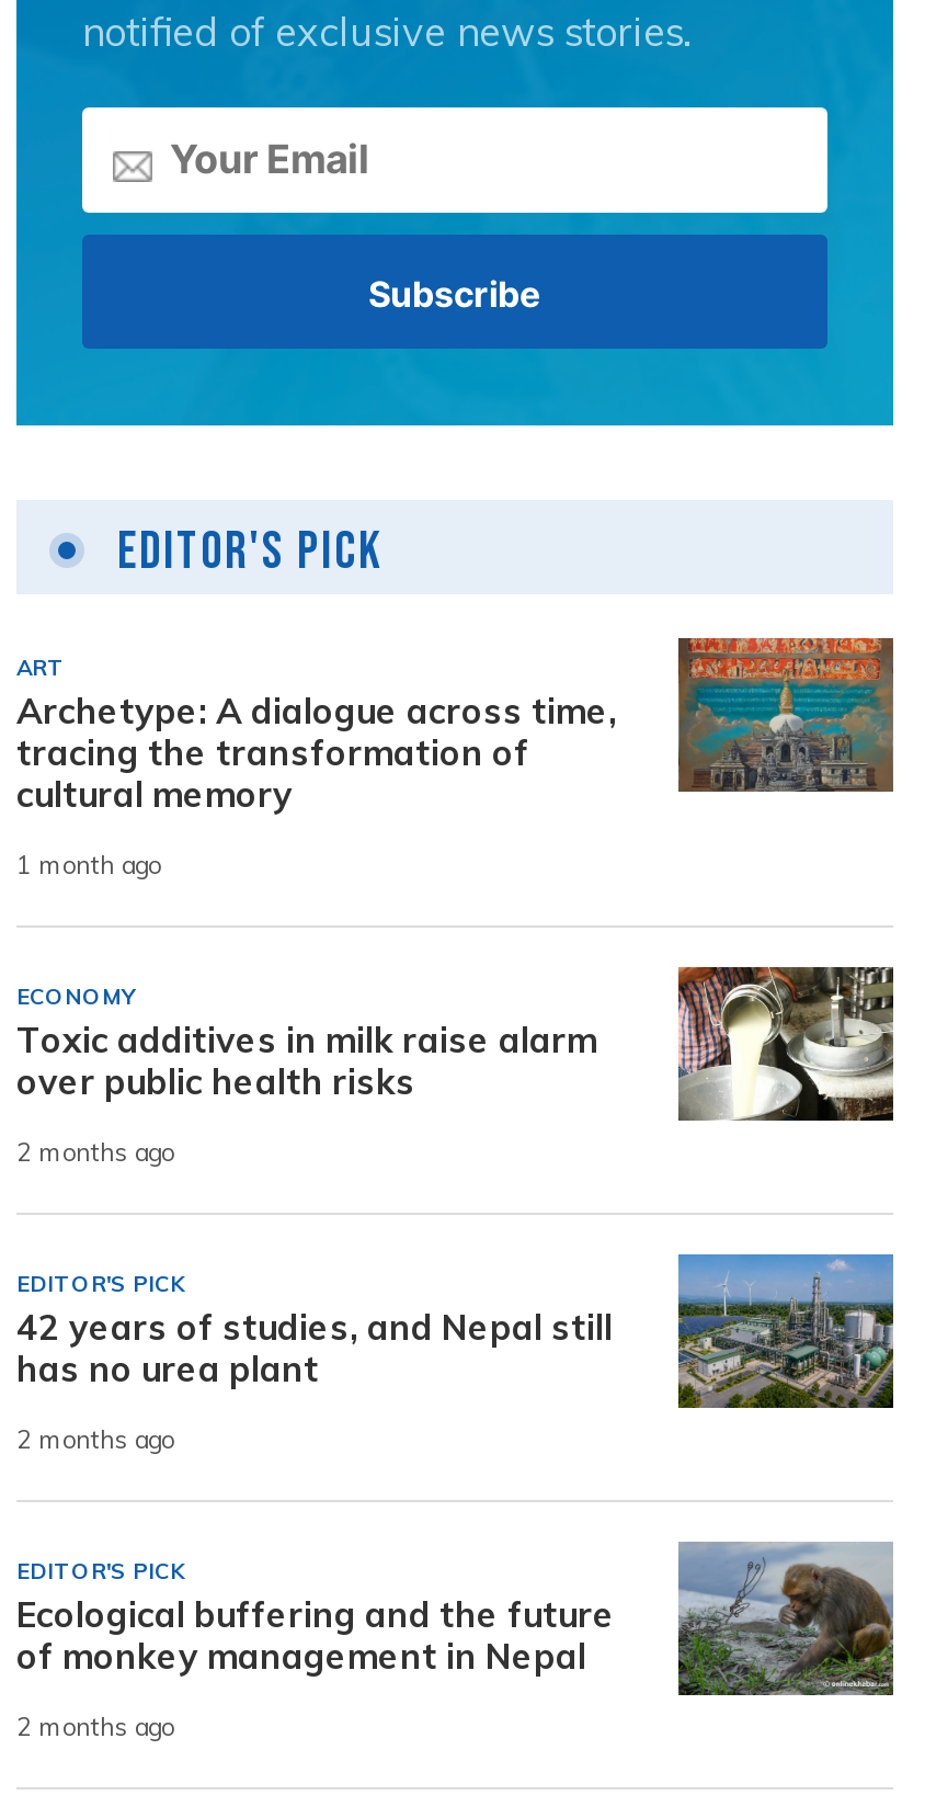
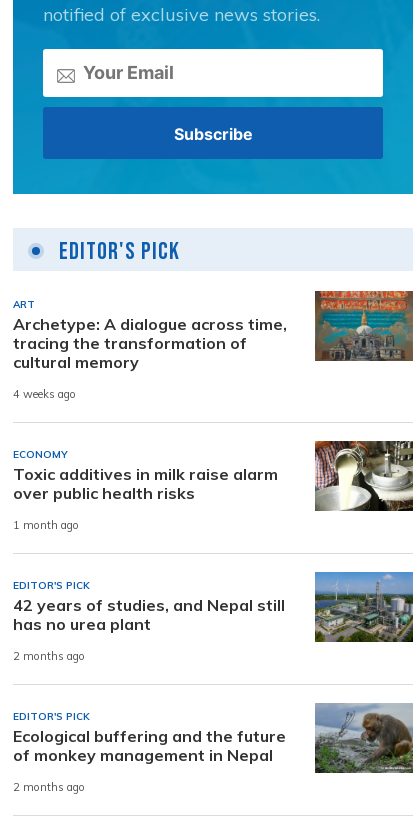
- 1 month ago
+ 4 weeks ago

- 2 months ago
+ 1 month ago
